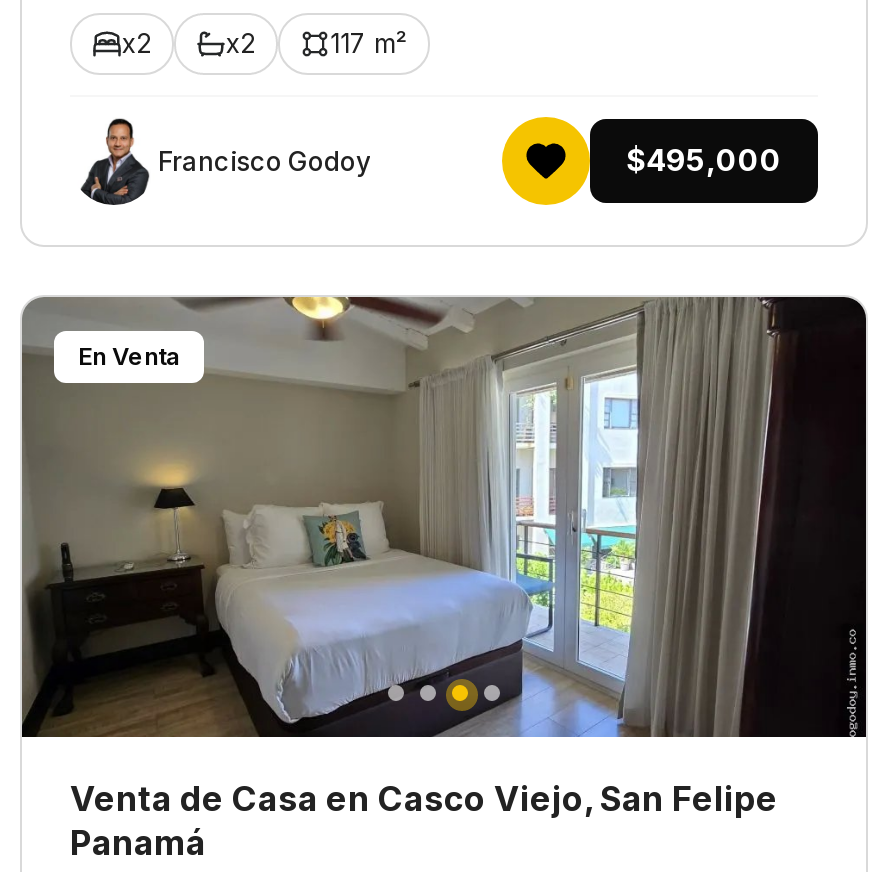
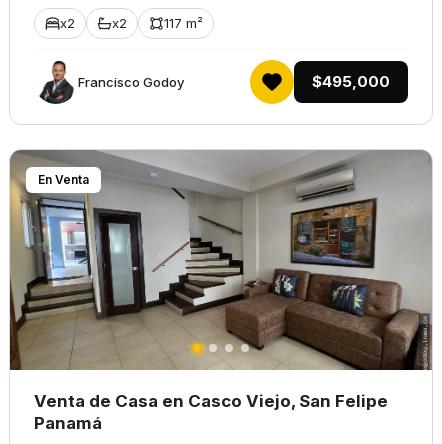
- [image]
+ [image]
